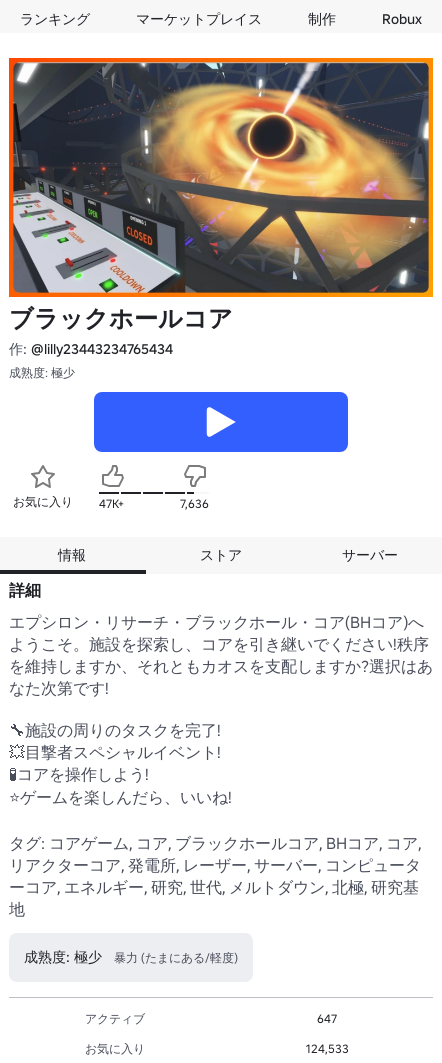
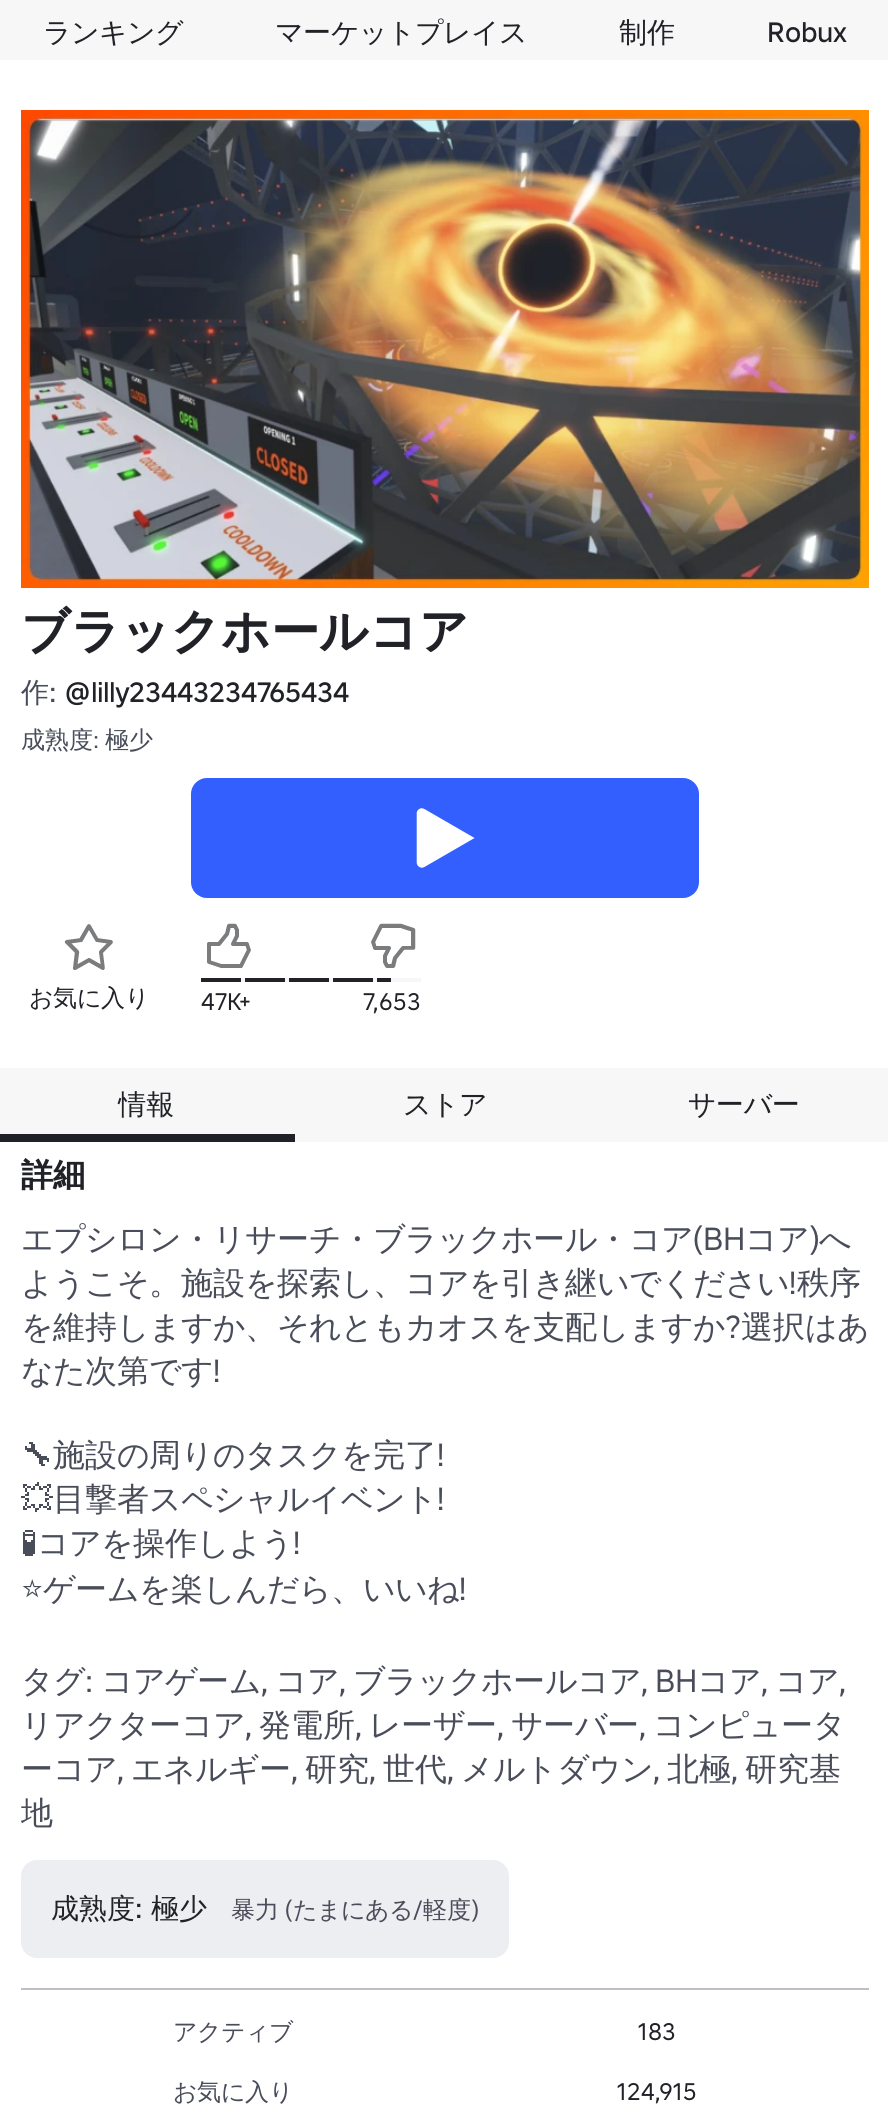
- 7,636
+ 7,653

- 647
+ 183

- 124,533
+ 124,915
